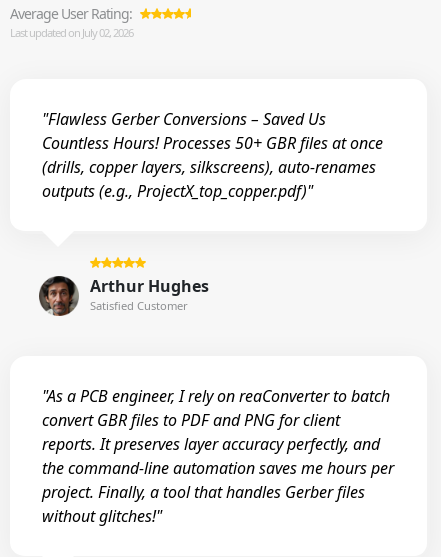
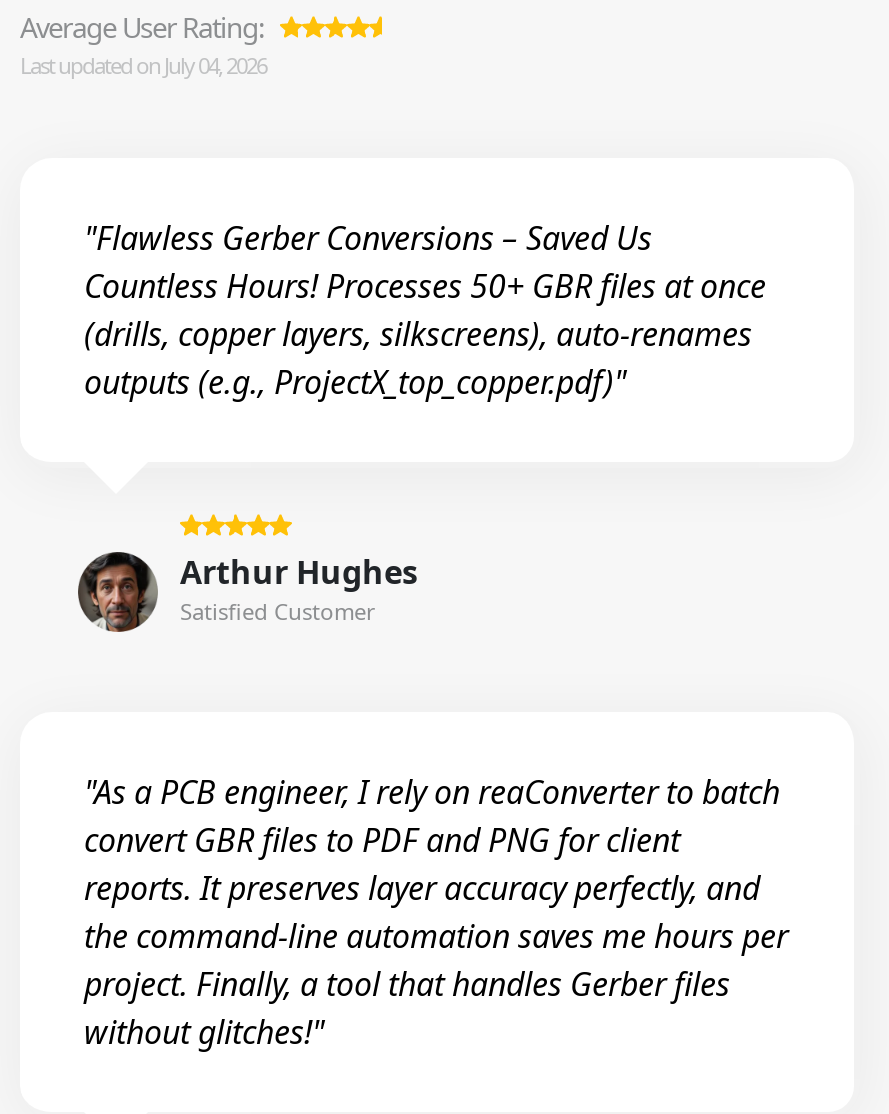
- Last updated on July 02, 2026
+ Last updated on July 04, 2026
